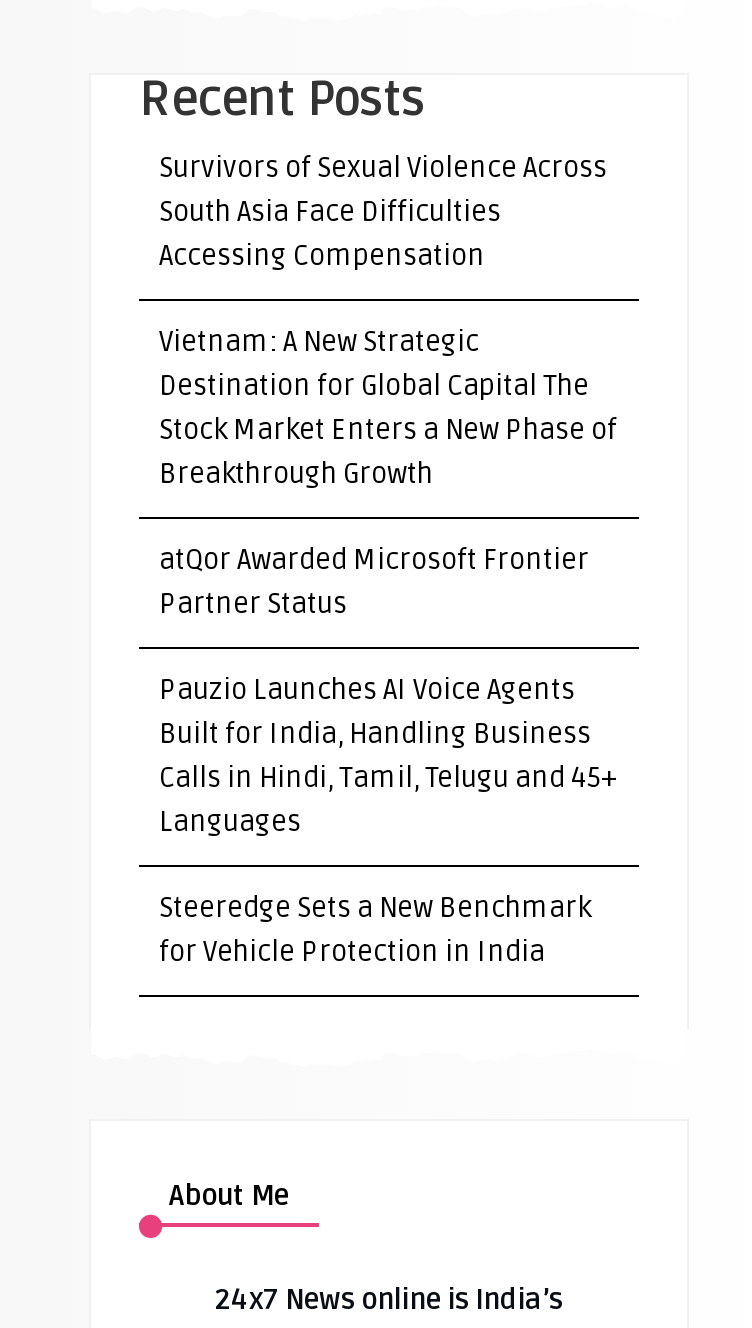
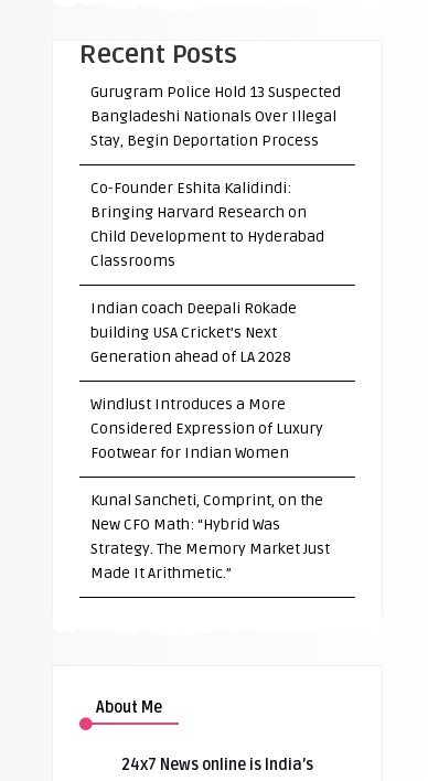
- Survivors of Sexual Violence Across
- South Asia Face Difficulties
- Accessing Compensation
+ Gurugram Police Hold 13 Suspected
+ Bangladeshi Nationals Over Illegal
+ Stay, Begin Deportation Process

- Vietnam: A New Strategic
- Destination for Global Capital The
- Stock Market Enters a New Phase of
- Breakthrough Growth
+ Co-Founder Eshita Kalidindi:
+ Bringing Harvard Research on
+ Child Development to Hyderabad
+ Classrooms

- atQor Awarded Microsoft Frontier
- Partner Status
+ Indian coach Deepali Rokade
+ building USA Cricket’s Next
+ Generation ahead of LA 2028

- Pauzio Launches AI Voice Agents
- Built for India, Handling Business
- Calls in Hindi, Tamil, Telugu and 45+
- Languages
+ Windlust Introduces a More
+ Considered Expression of Luxury
+ Footwear for Indian Women

- Steeredge Sets a New Benchmark
- for Vehicle Protection in India
+ Kunal Sancheti, Comprint, on the
+ New CFO Math: “Hybrid Was
+ Strategy. The Memory Market Just
+ Made It Arithmetic.”
